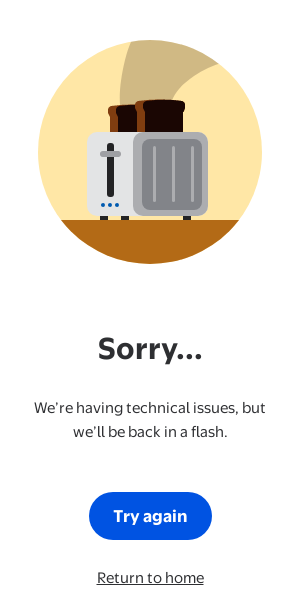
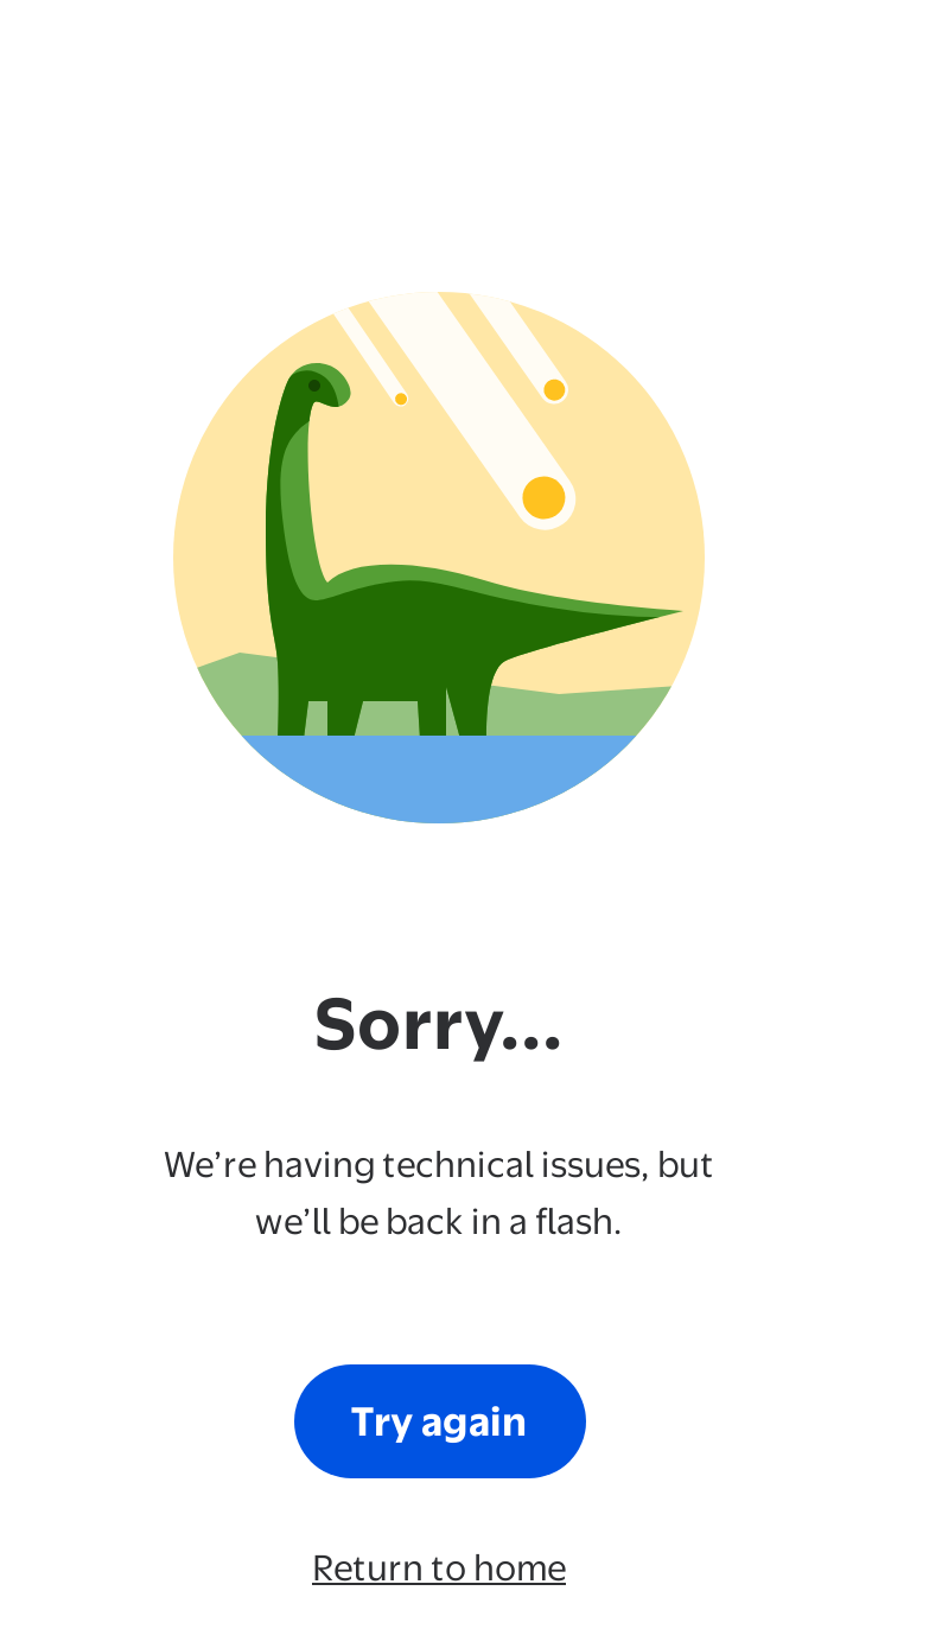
- [image]
+ [image]
